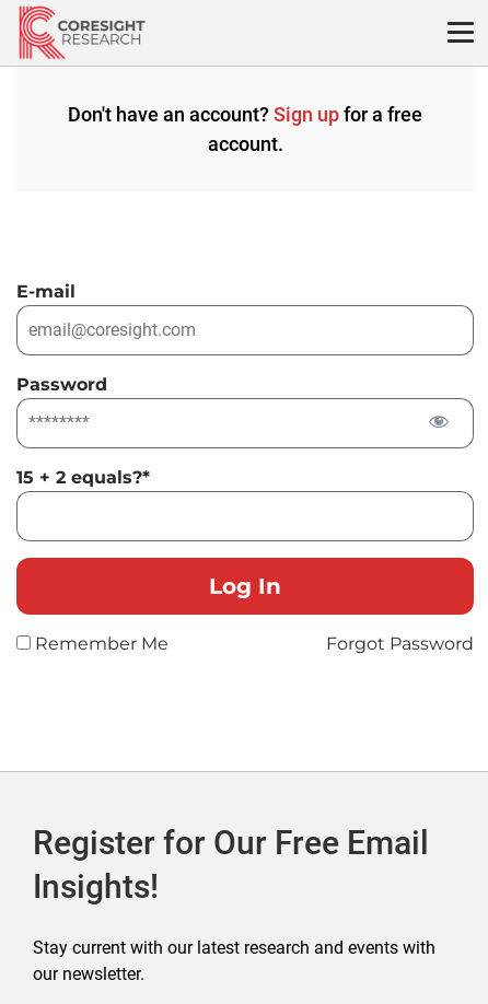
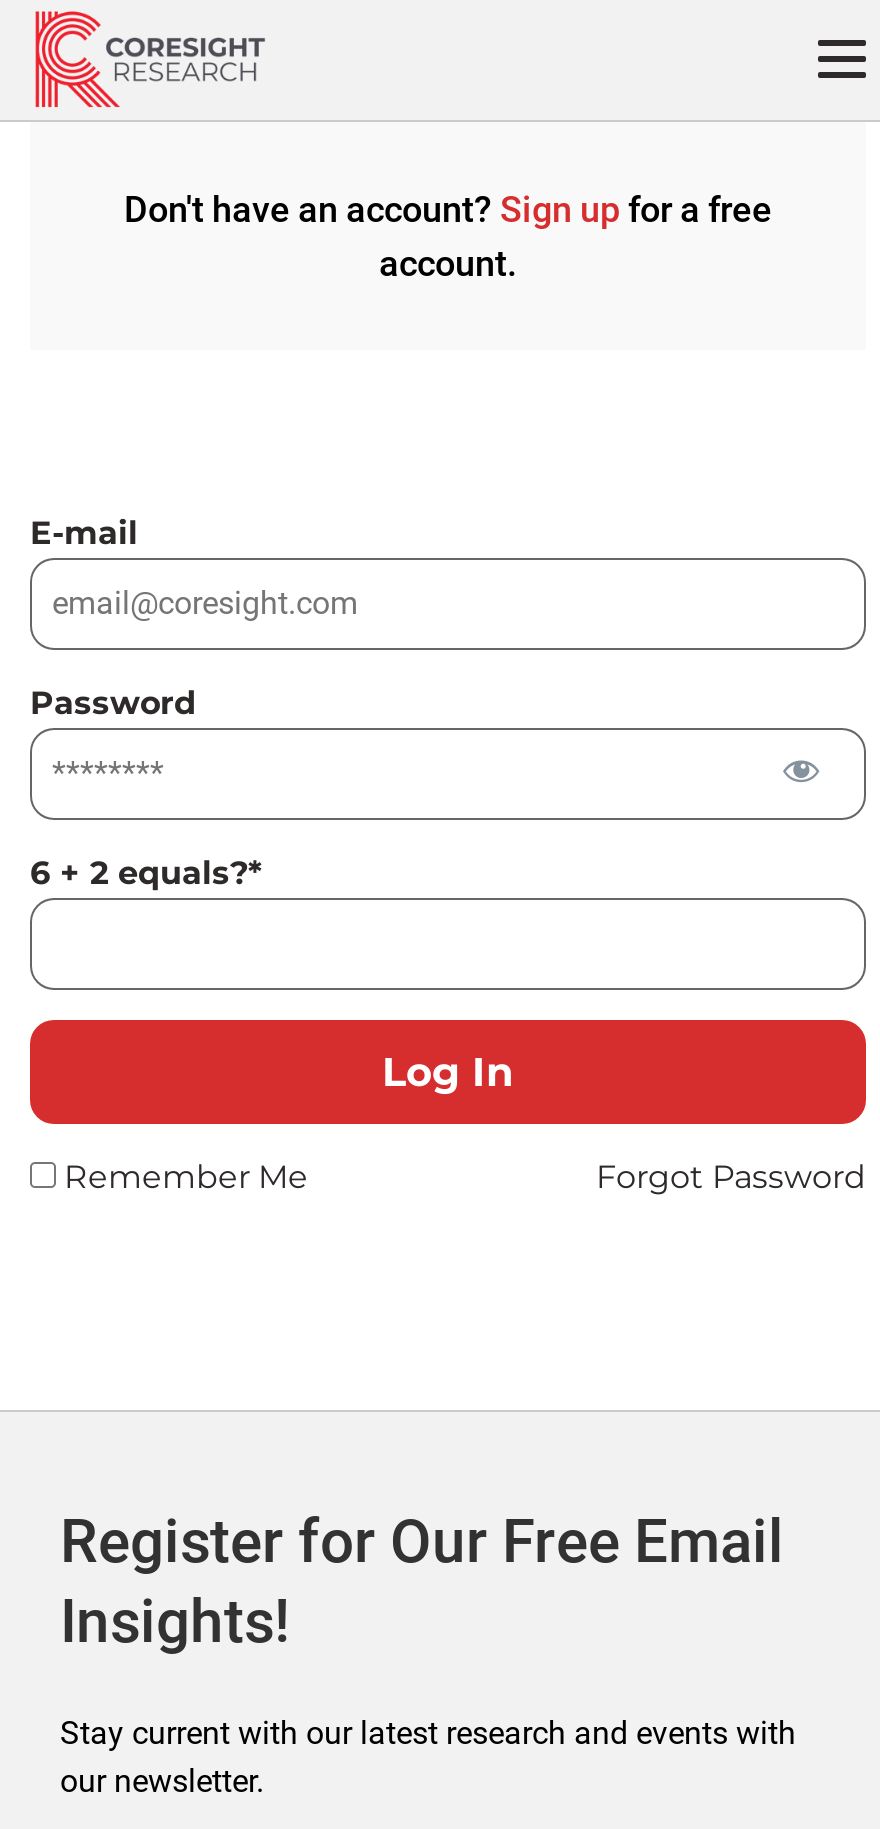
- 15 + 2 equals?*
+ 6 + 2 equals?*
